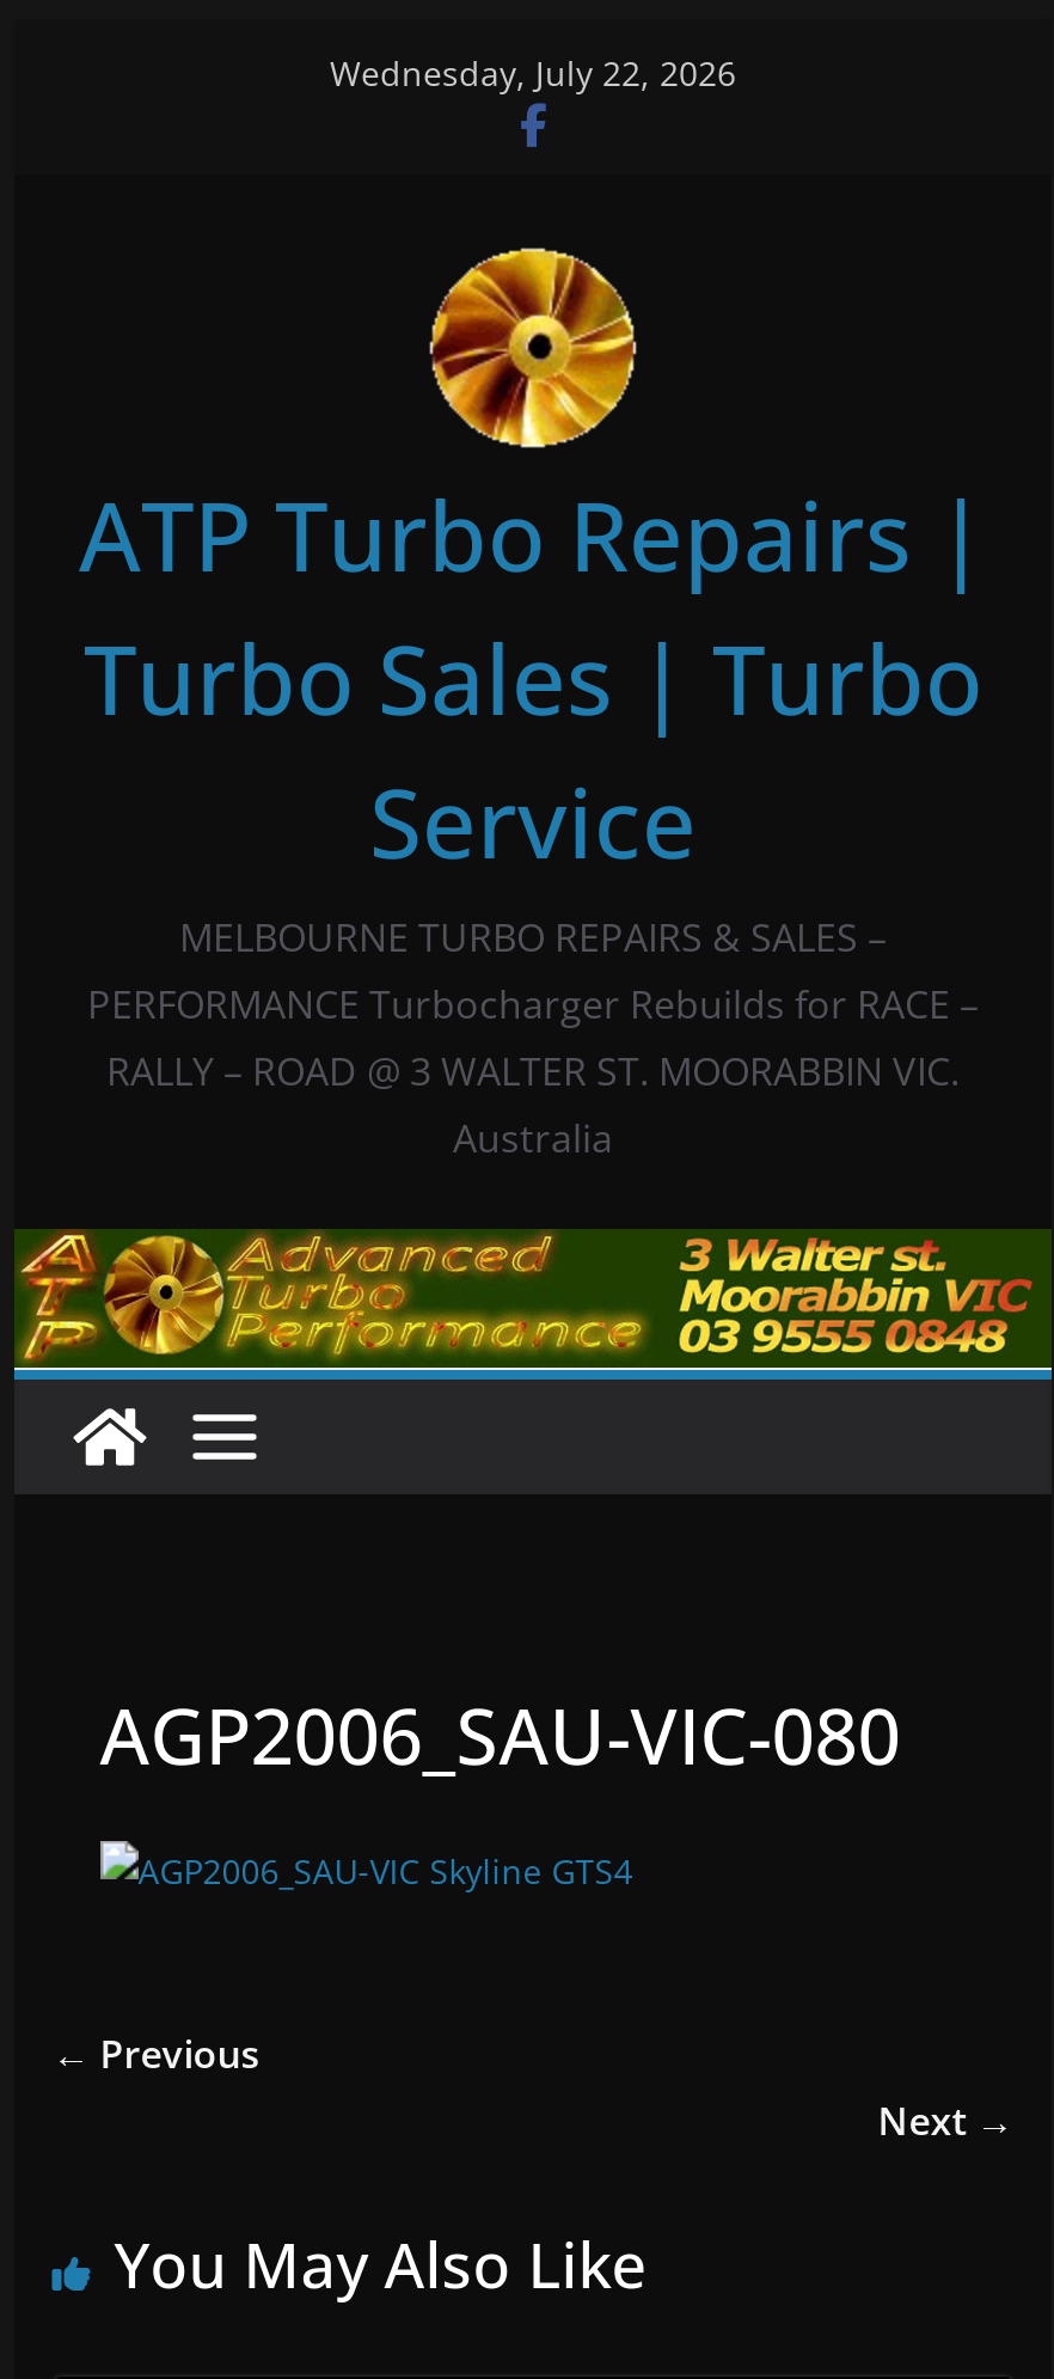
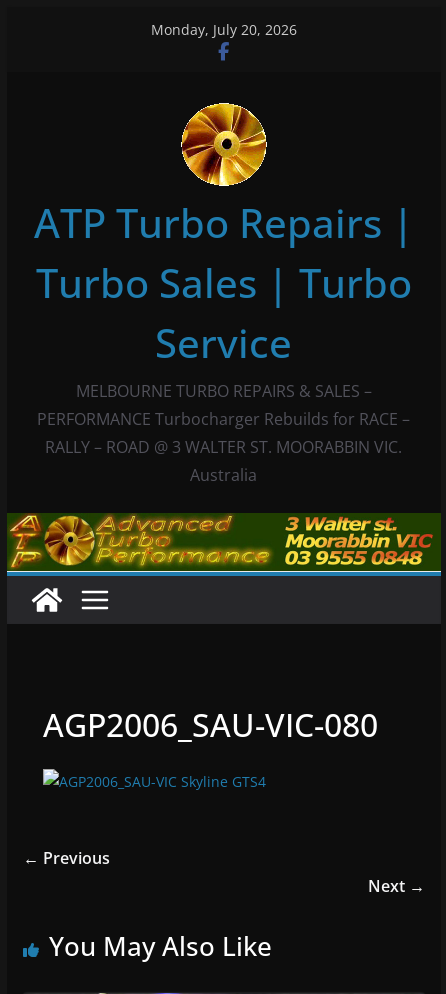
- Wednesday, July 22, 2026
+ Monday, July 20, 2026
